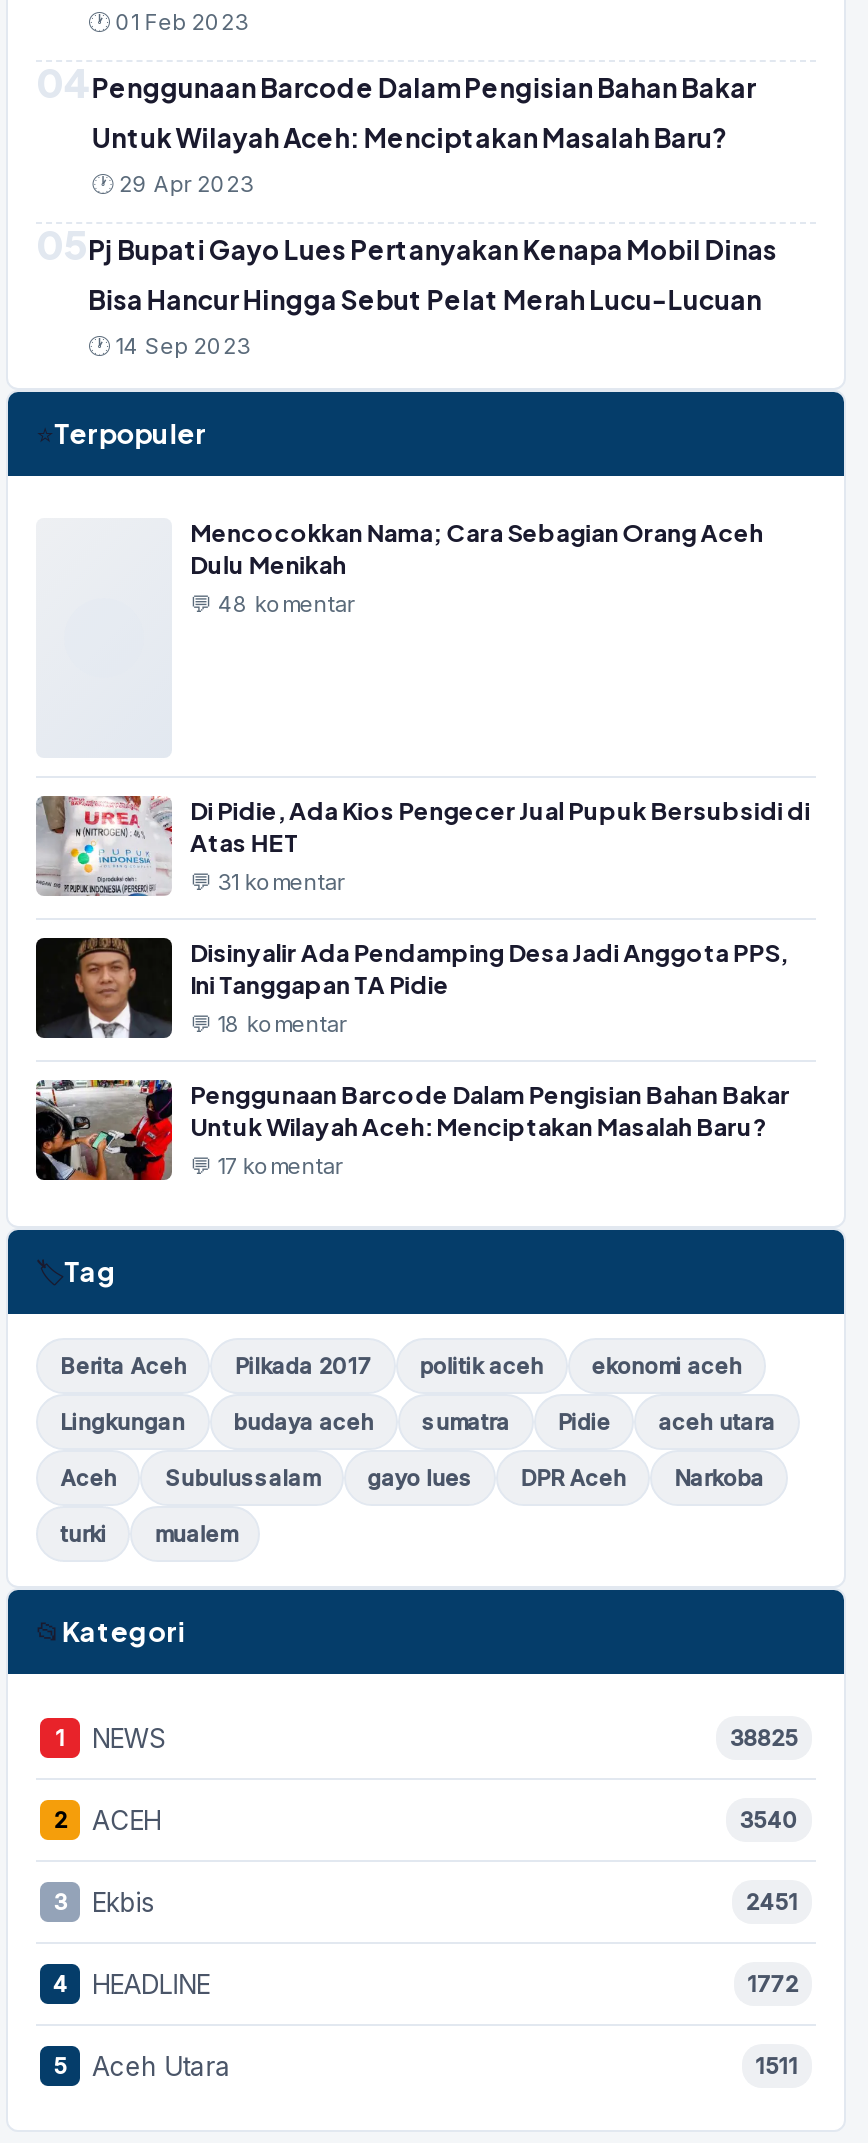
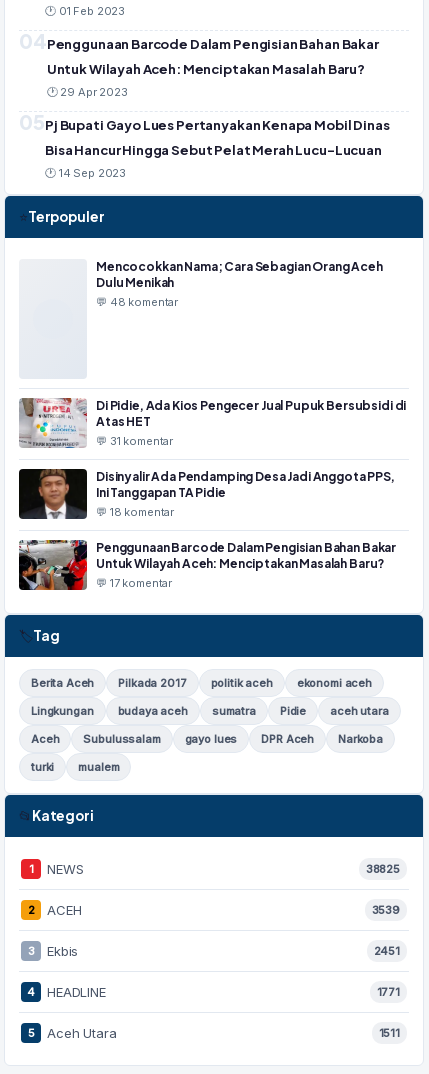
- 3540
+ 3539

- 1772
+ 1771
